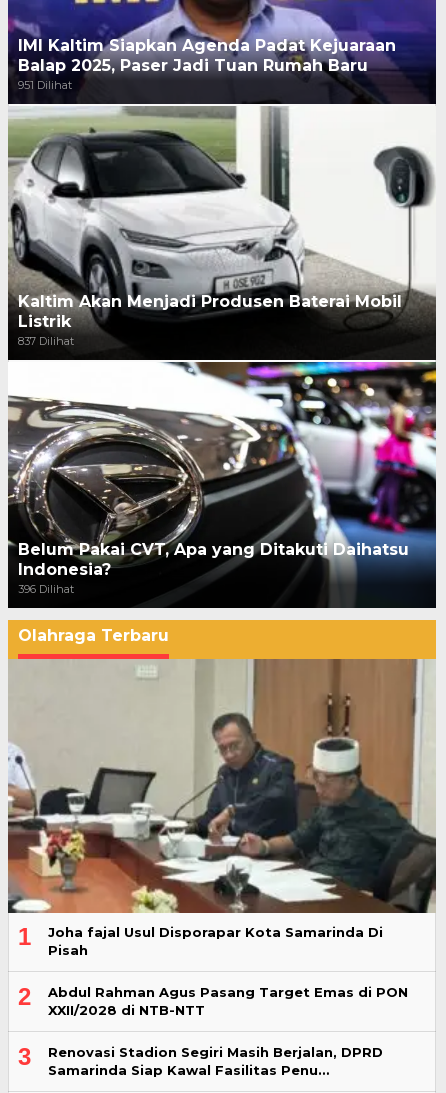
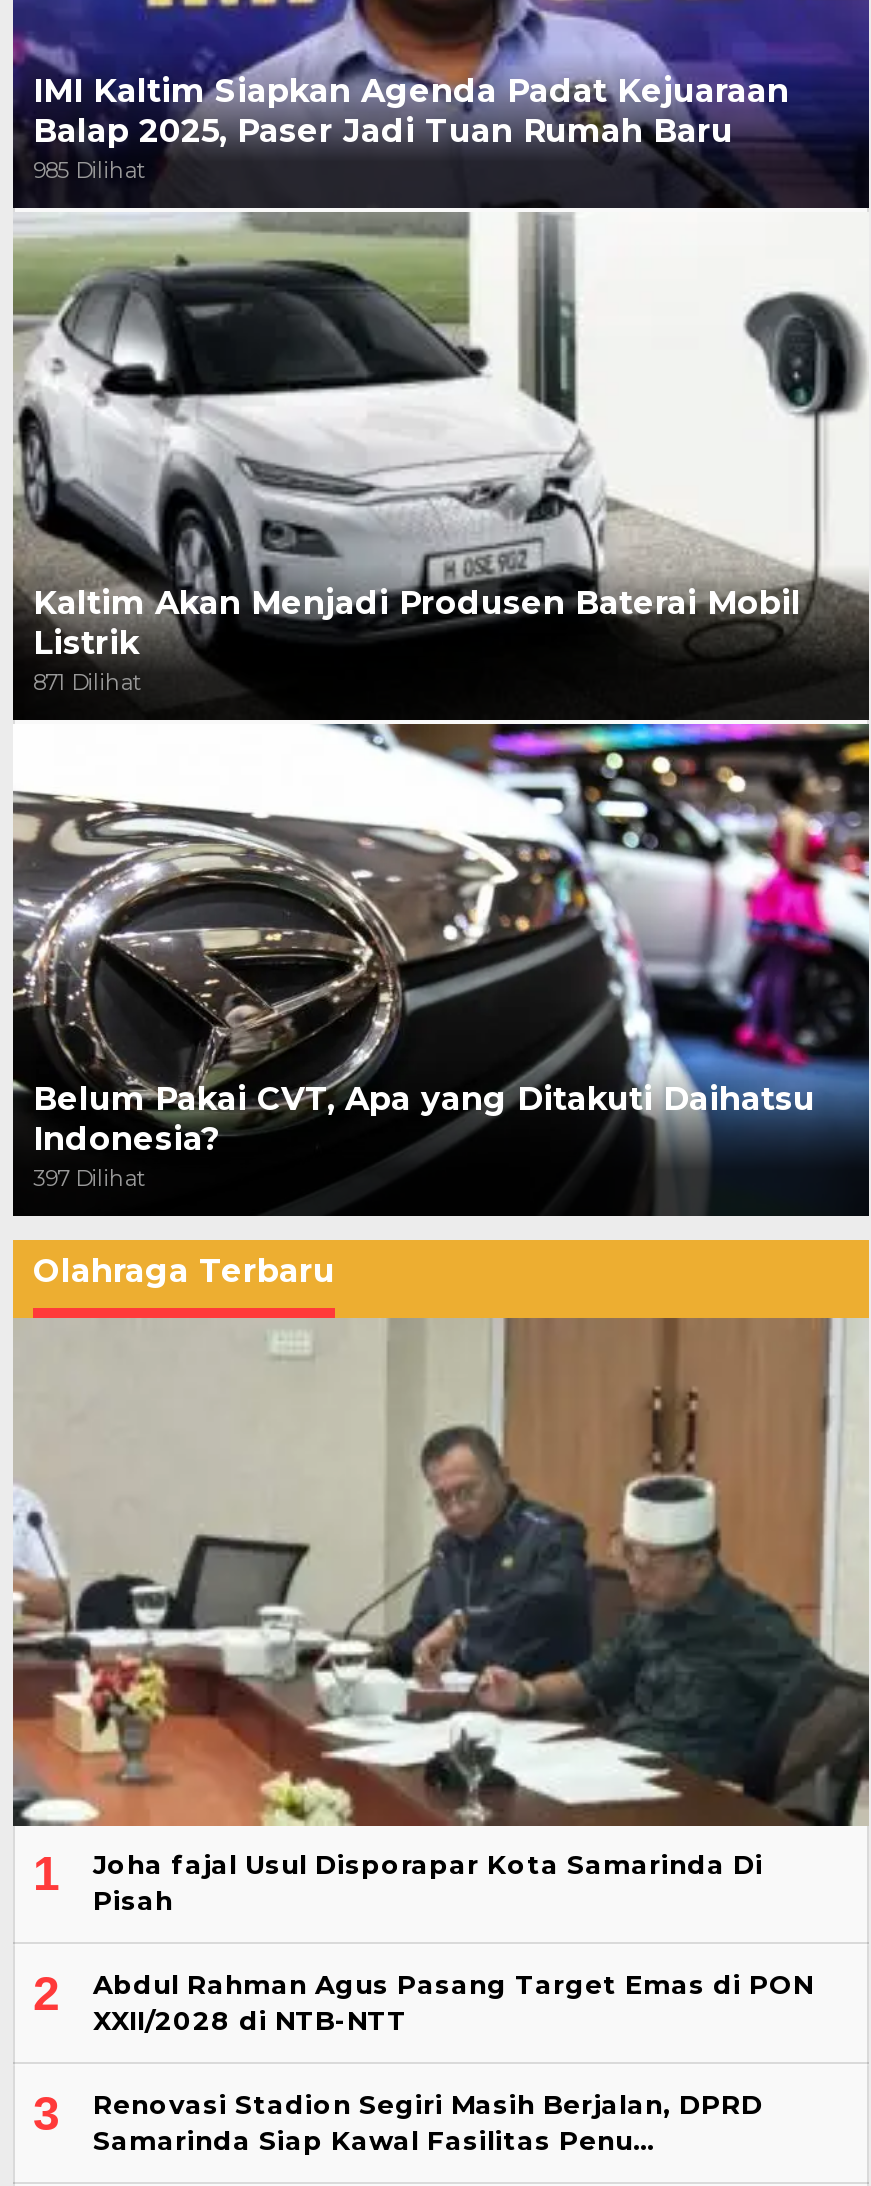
- 951 Dilihat
+ 985 Dilihat

- 837 Dilihat
+ 871 Dilihat

- 396 Dilihat
+ 397 Dilihat
